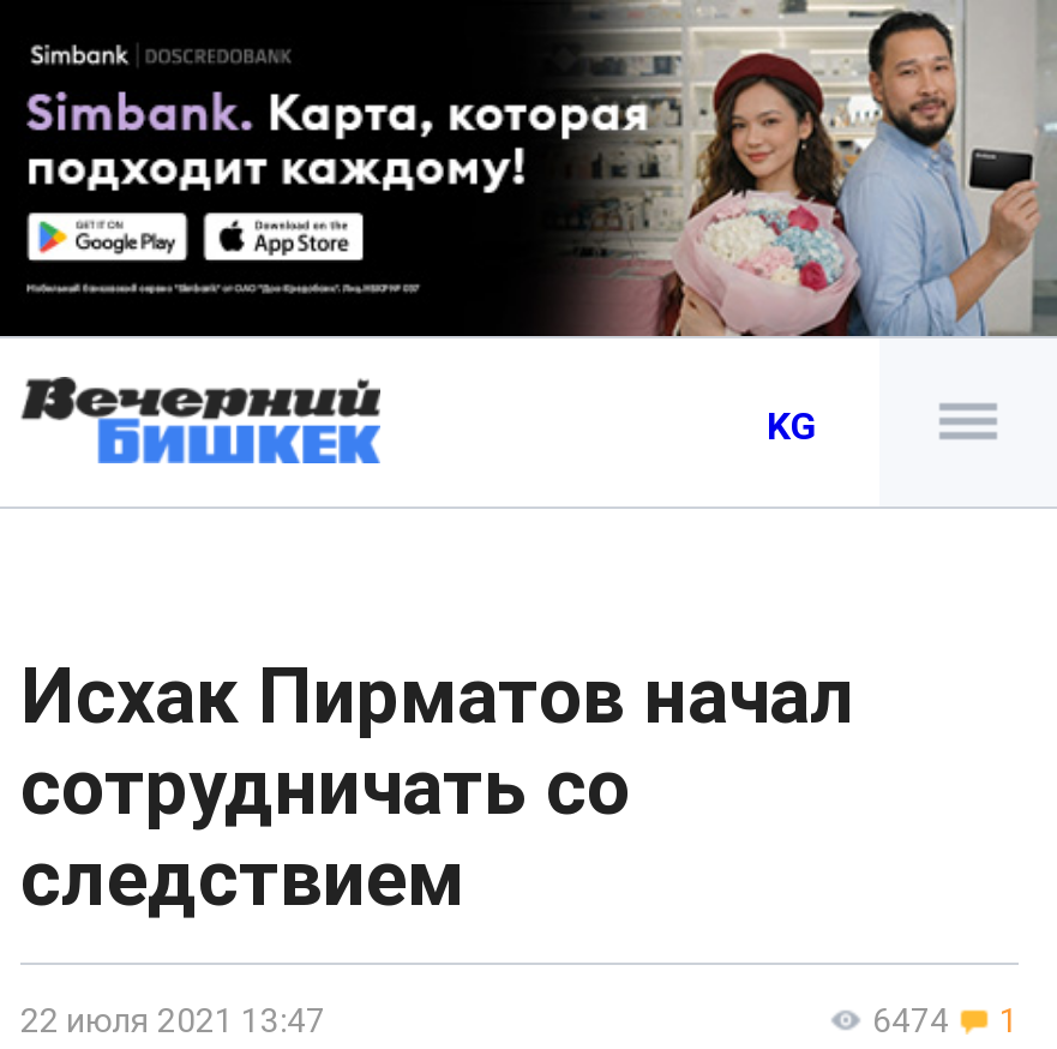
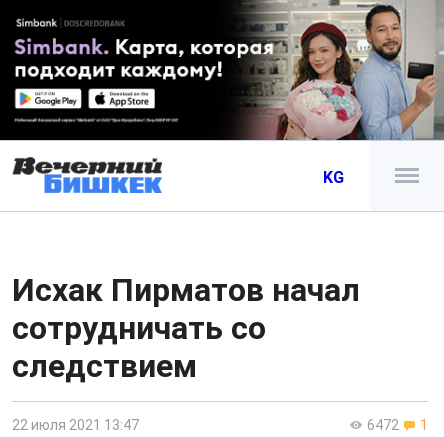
- 6474 1
+ 6472 1
